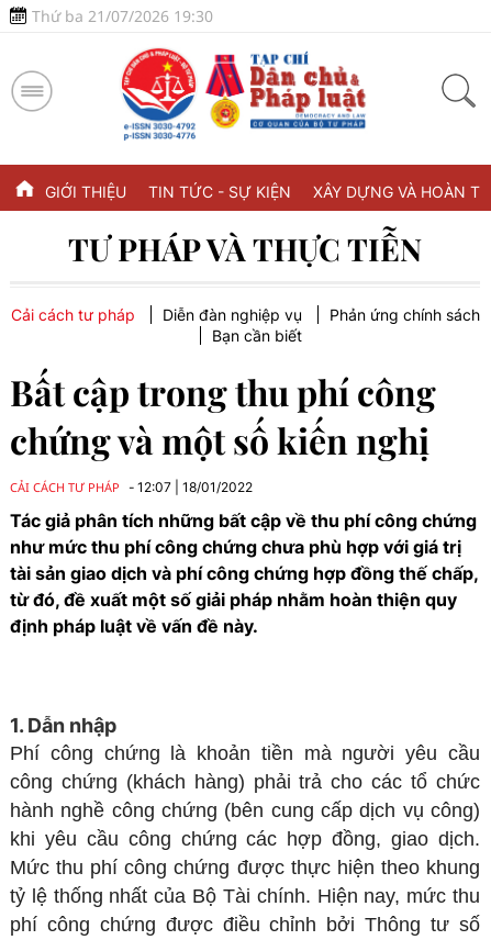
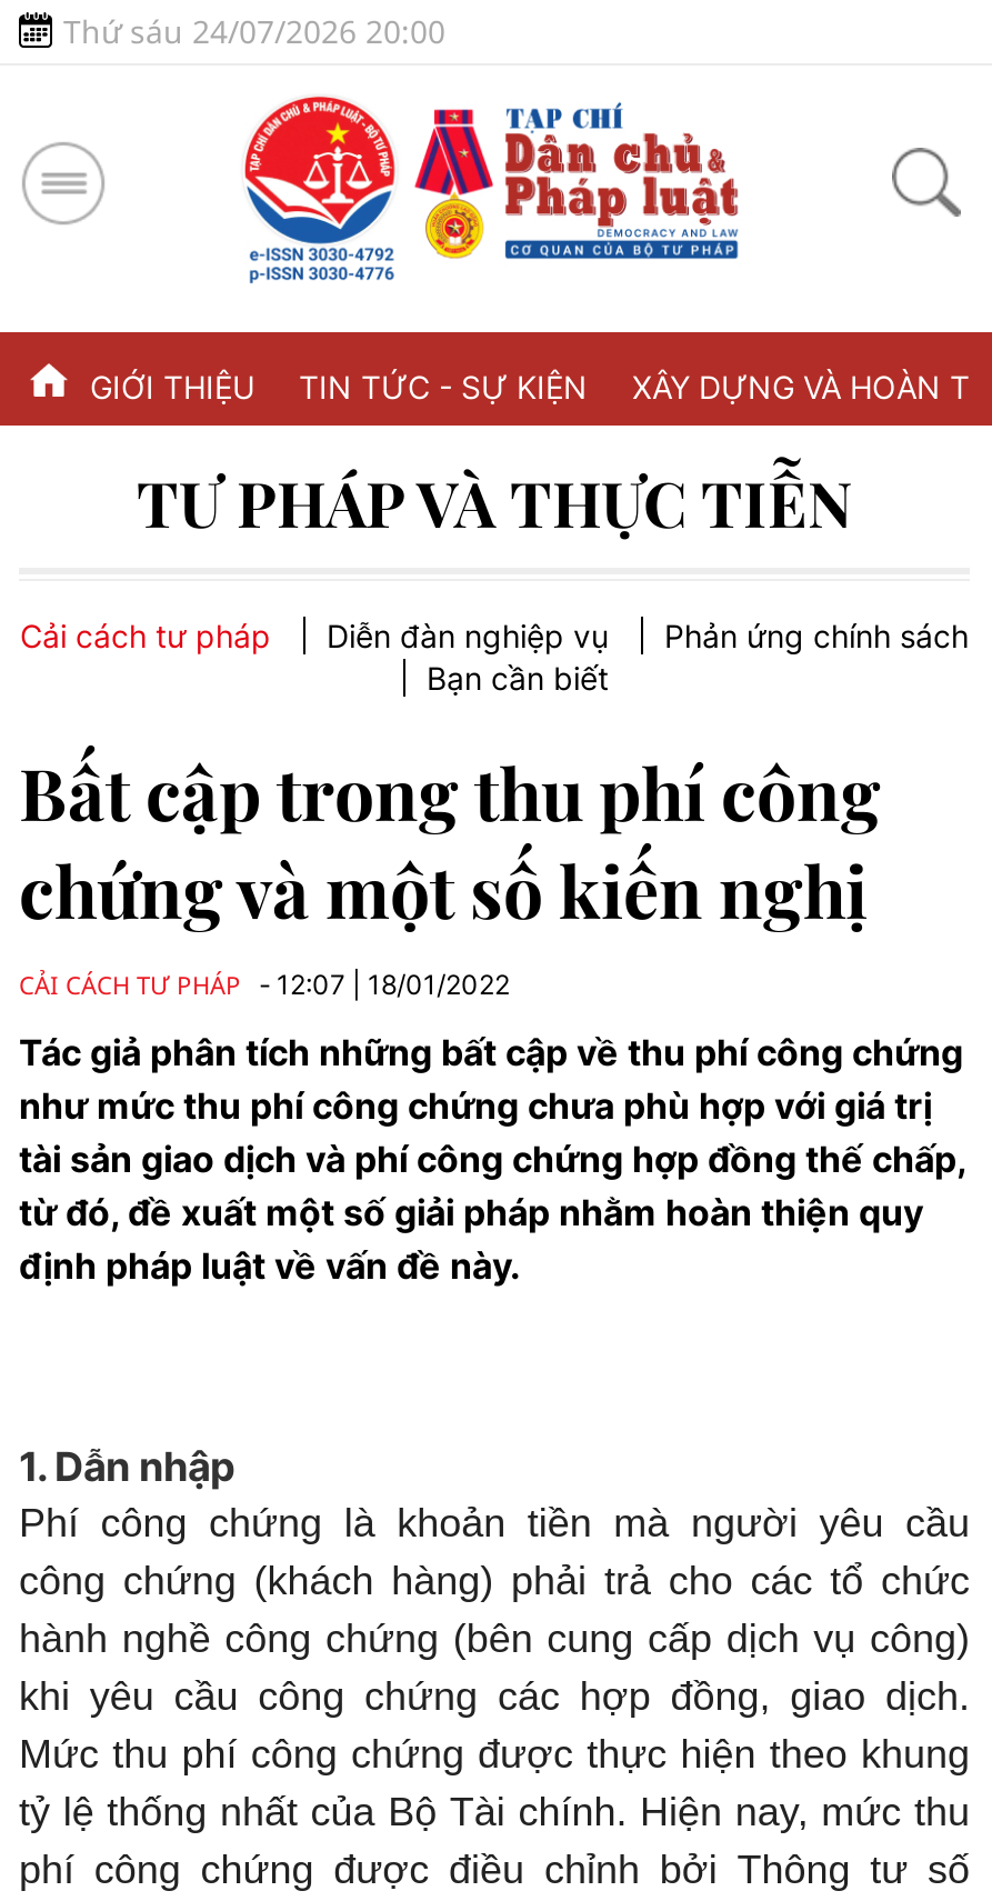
- Thứ ba 21/07/2026 19:30
+ Thứ sáu 24/07/2026 20:00
